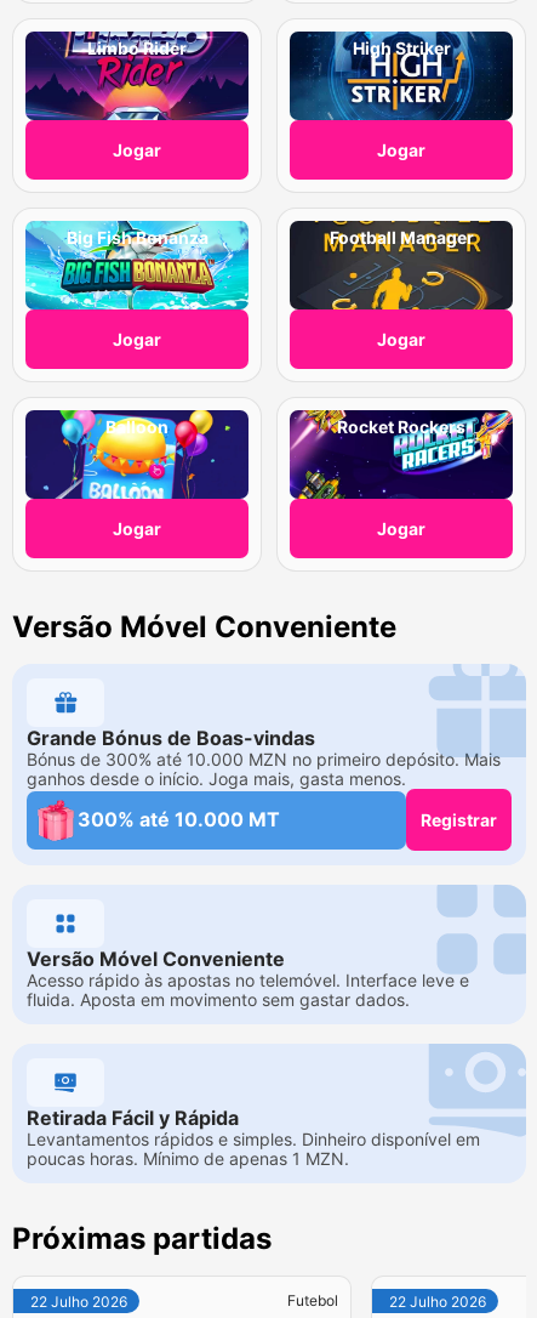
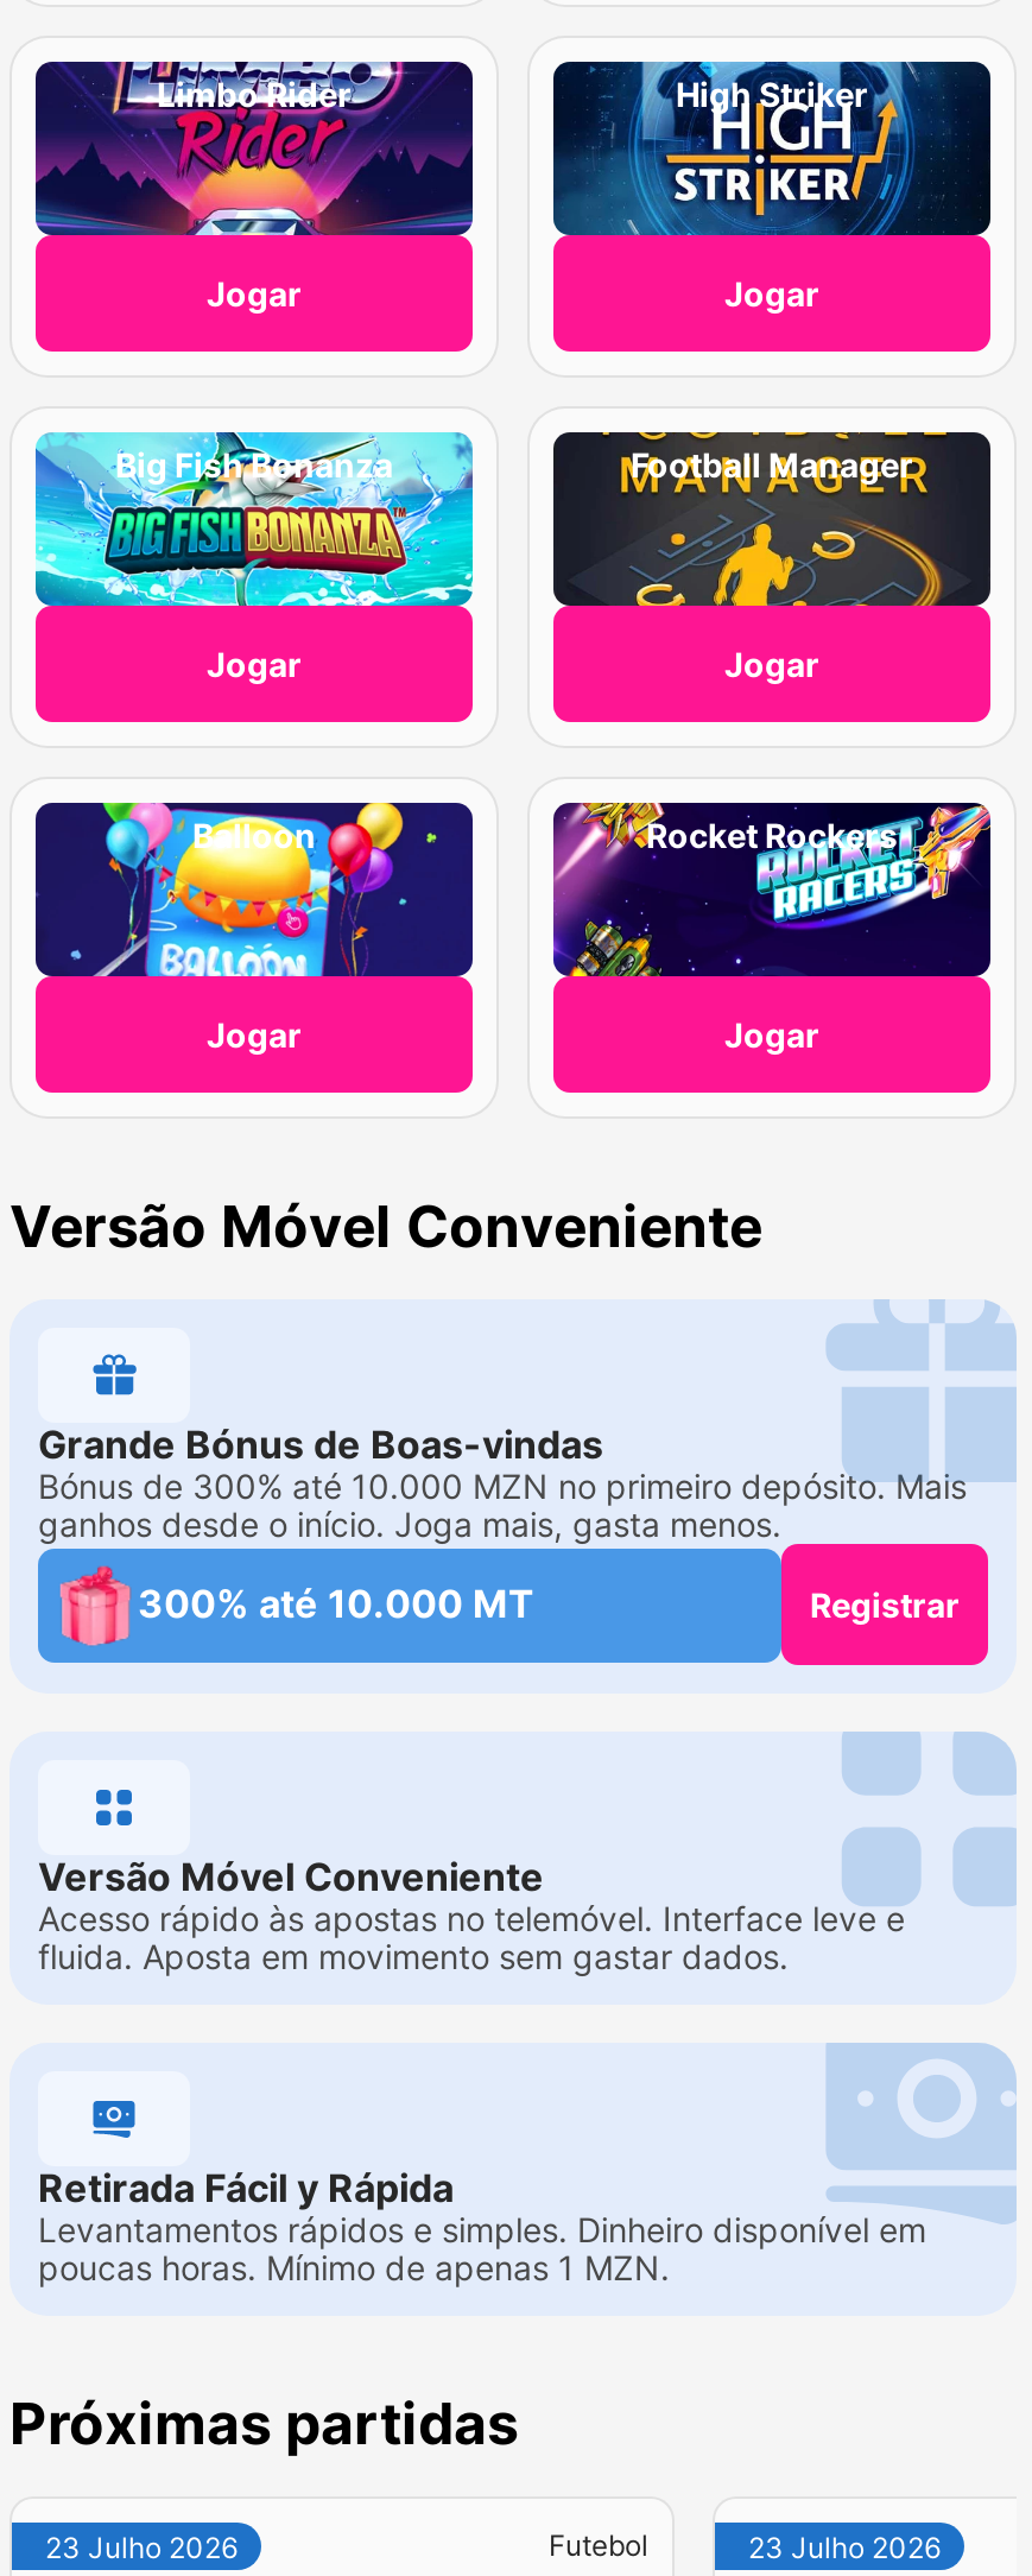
- 22 Julho 2026
+ 23 Julho 2026

- 22 Julho 2026
+ 23 Julho 2026
